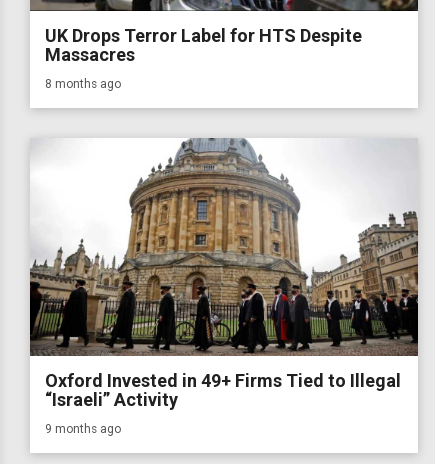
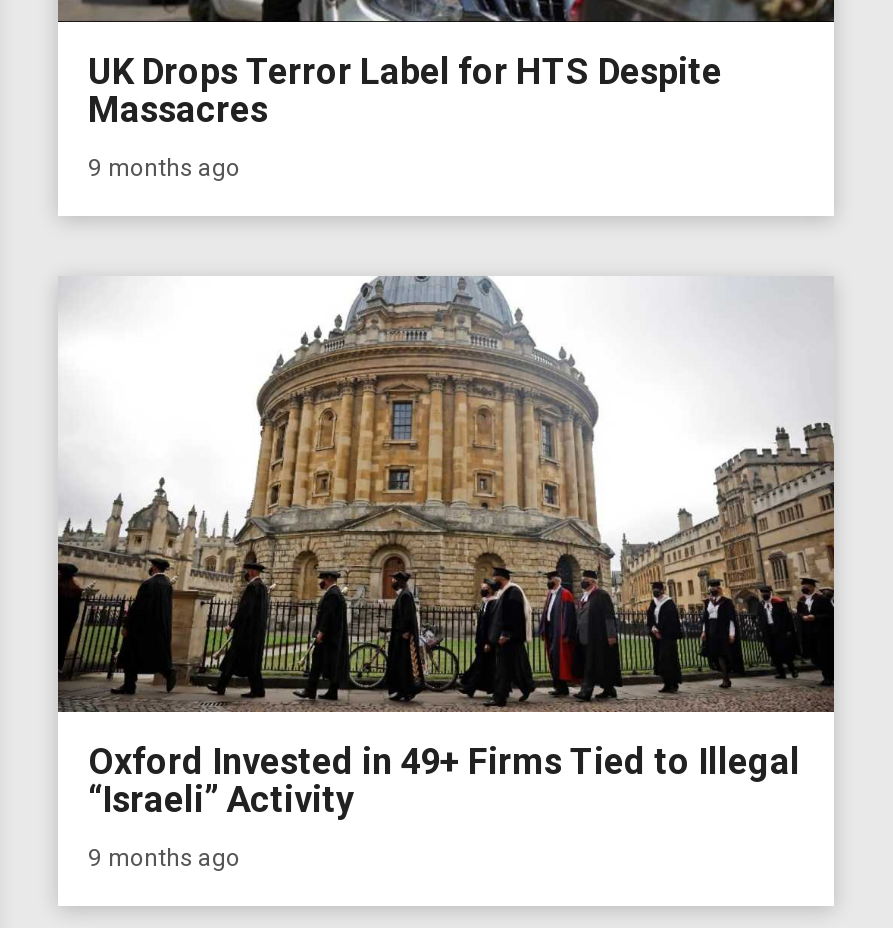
- 8 months ago
+ 9 months ago
